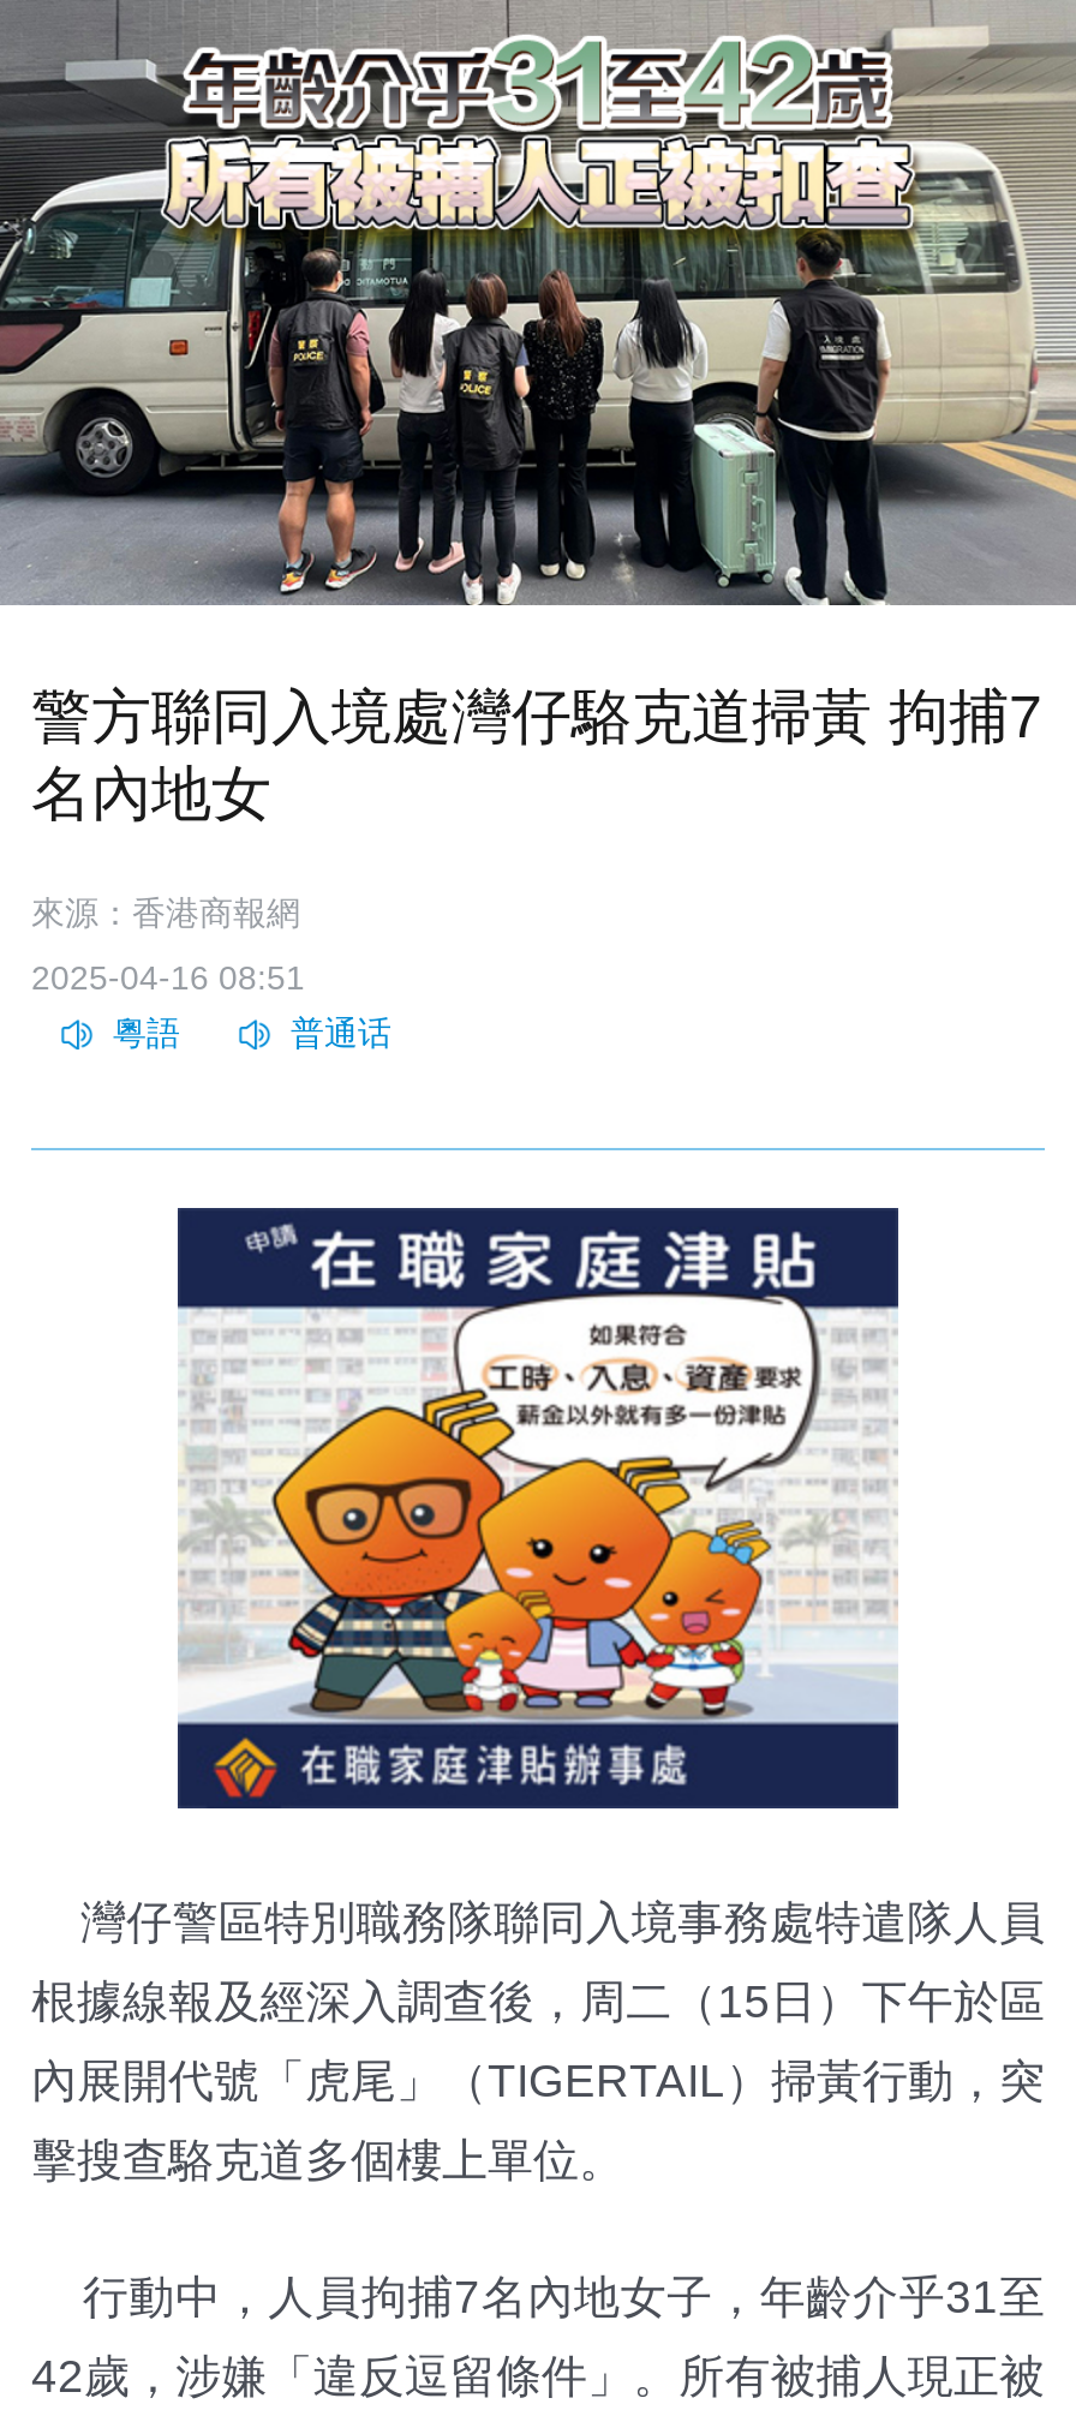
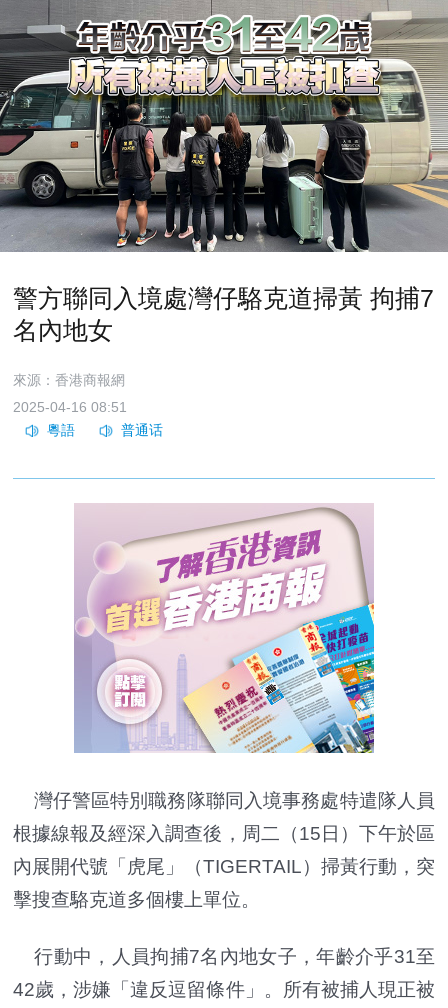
- [image]
+ [image]
